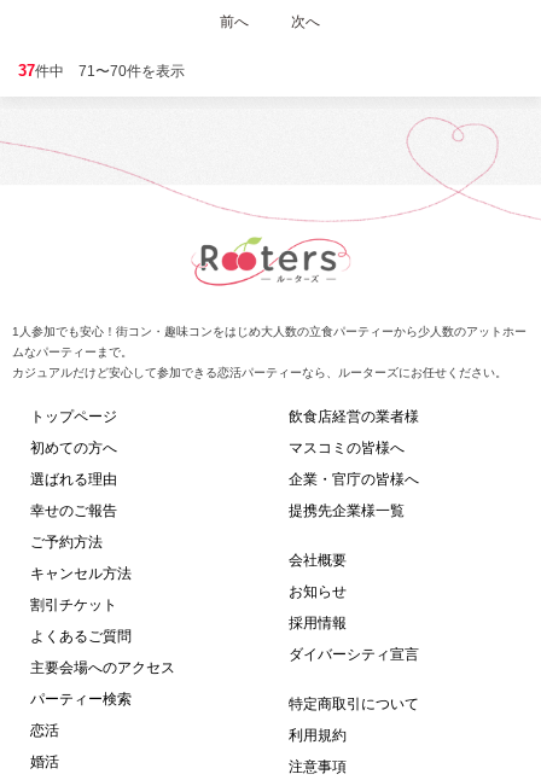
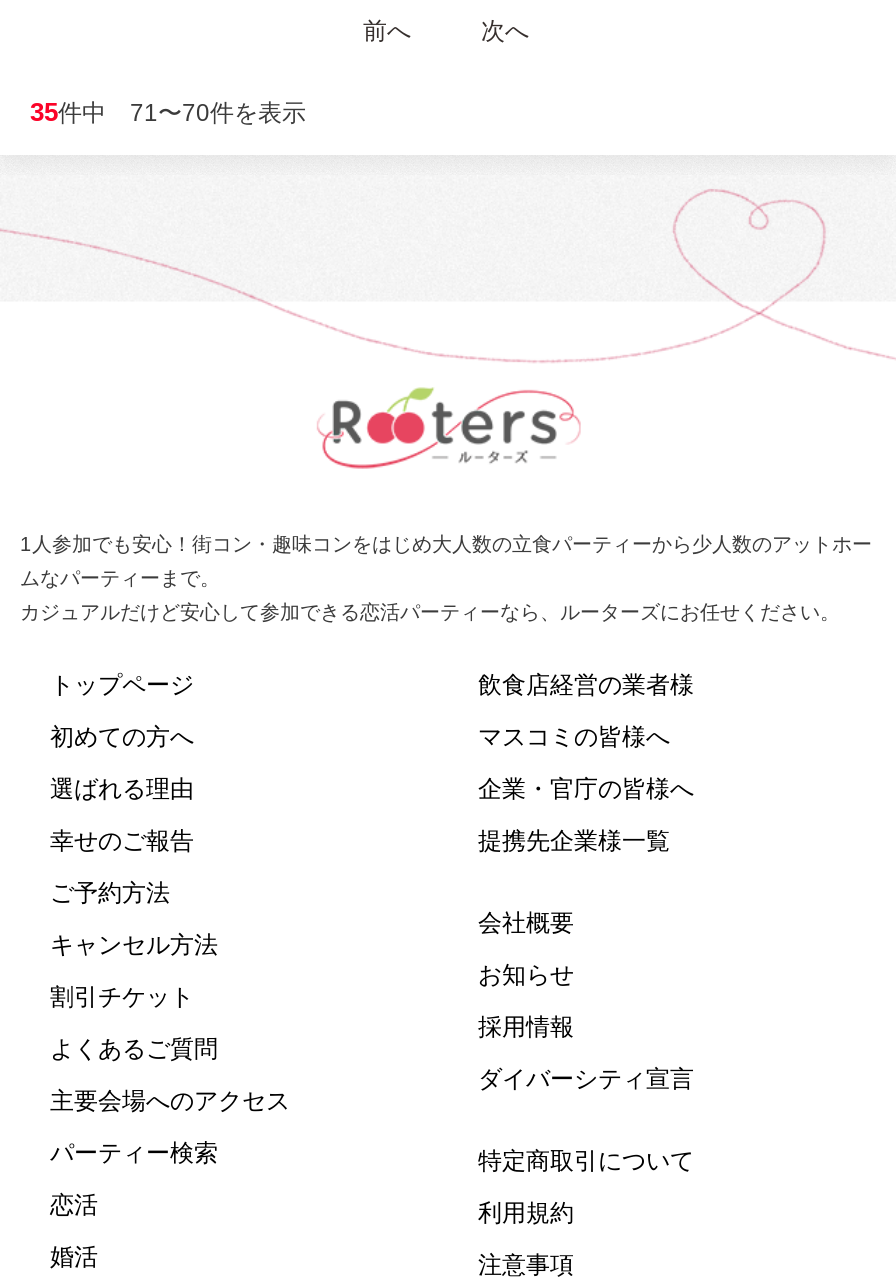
- 37件中 71〜70件を表示
+ 35件中 71〜70件を表示
